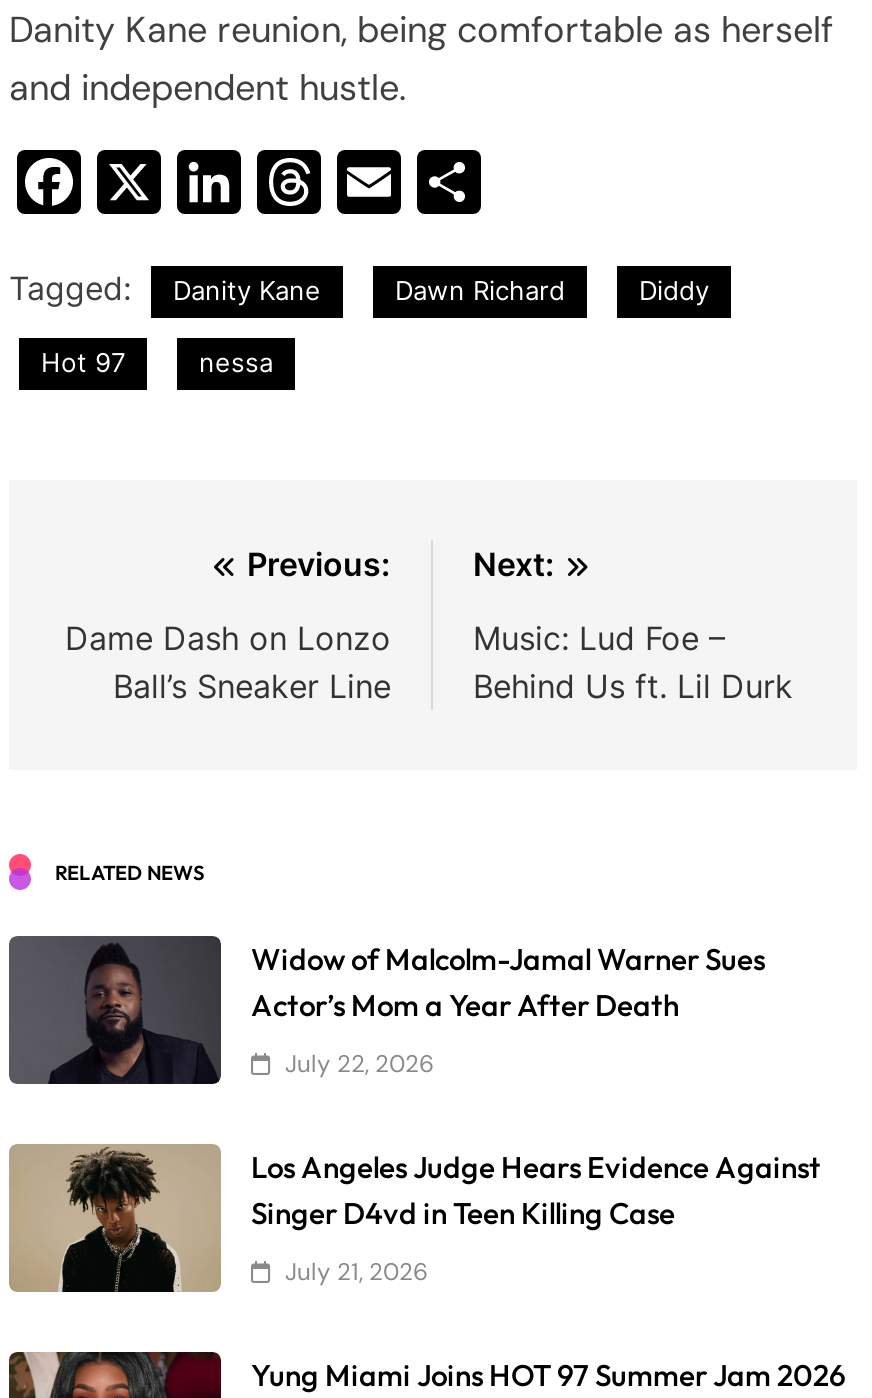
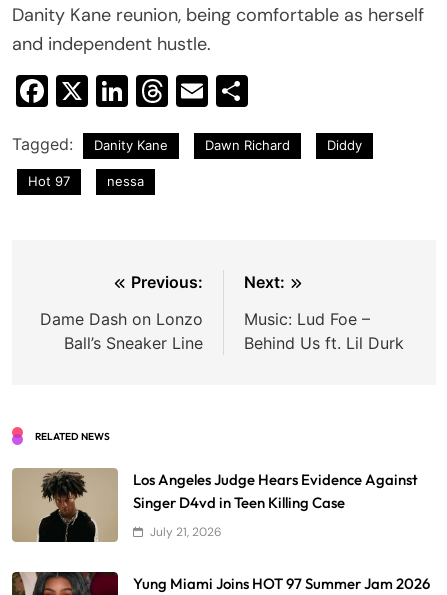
- [image]
- Widow of Malcolm-Jamal Warner Sues
- Actor’s Mom a Year After Death
- July 22, 2026
